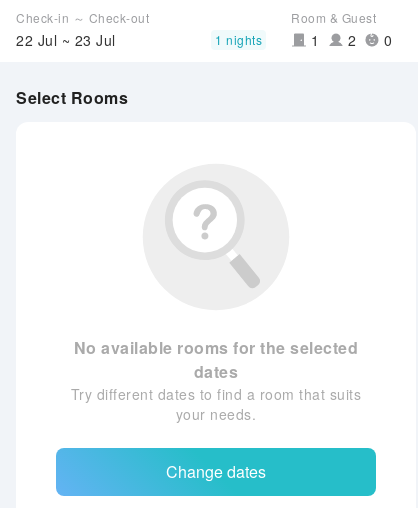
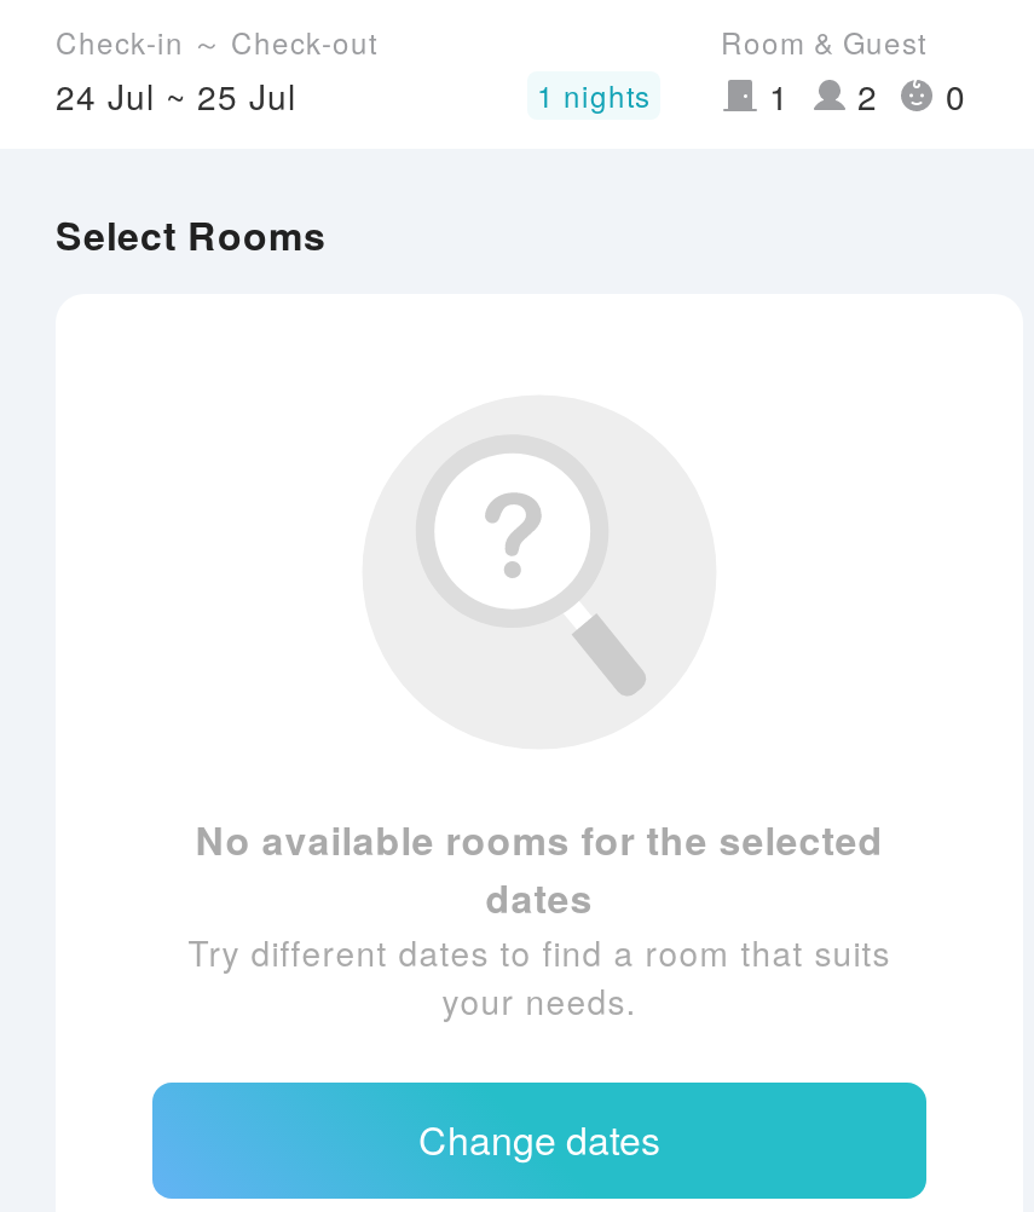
- 22 Jul ~ 23 Jul
+ 24 Jul ~ 25 Jul
